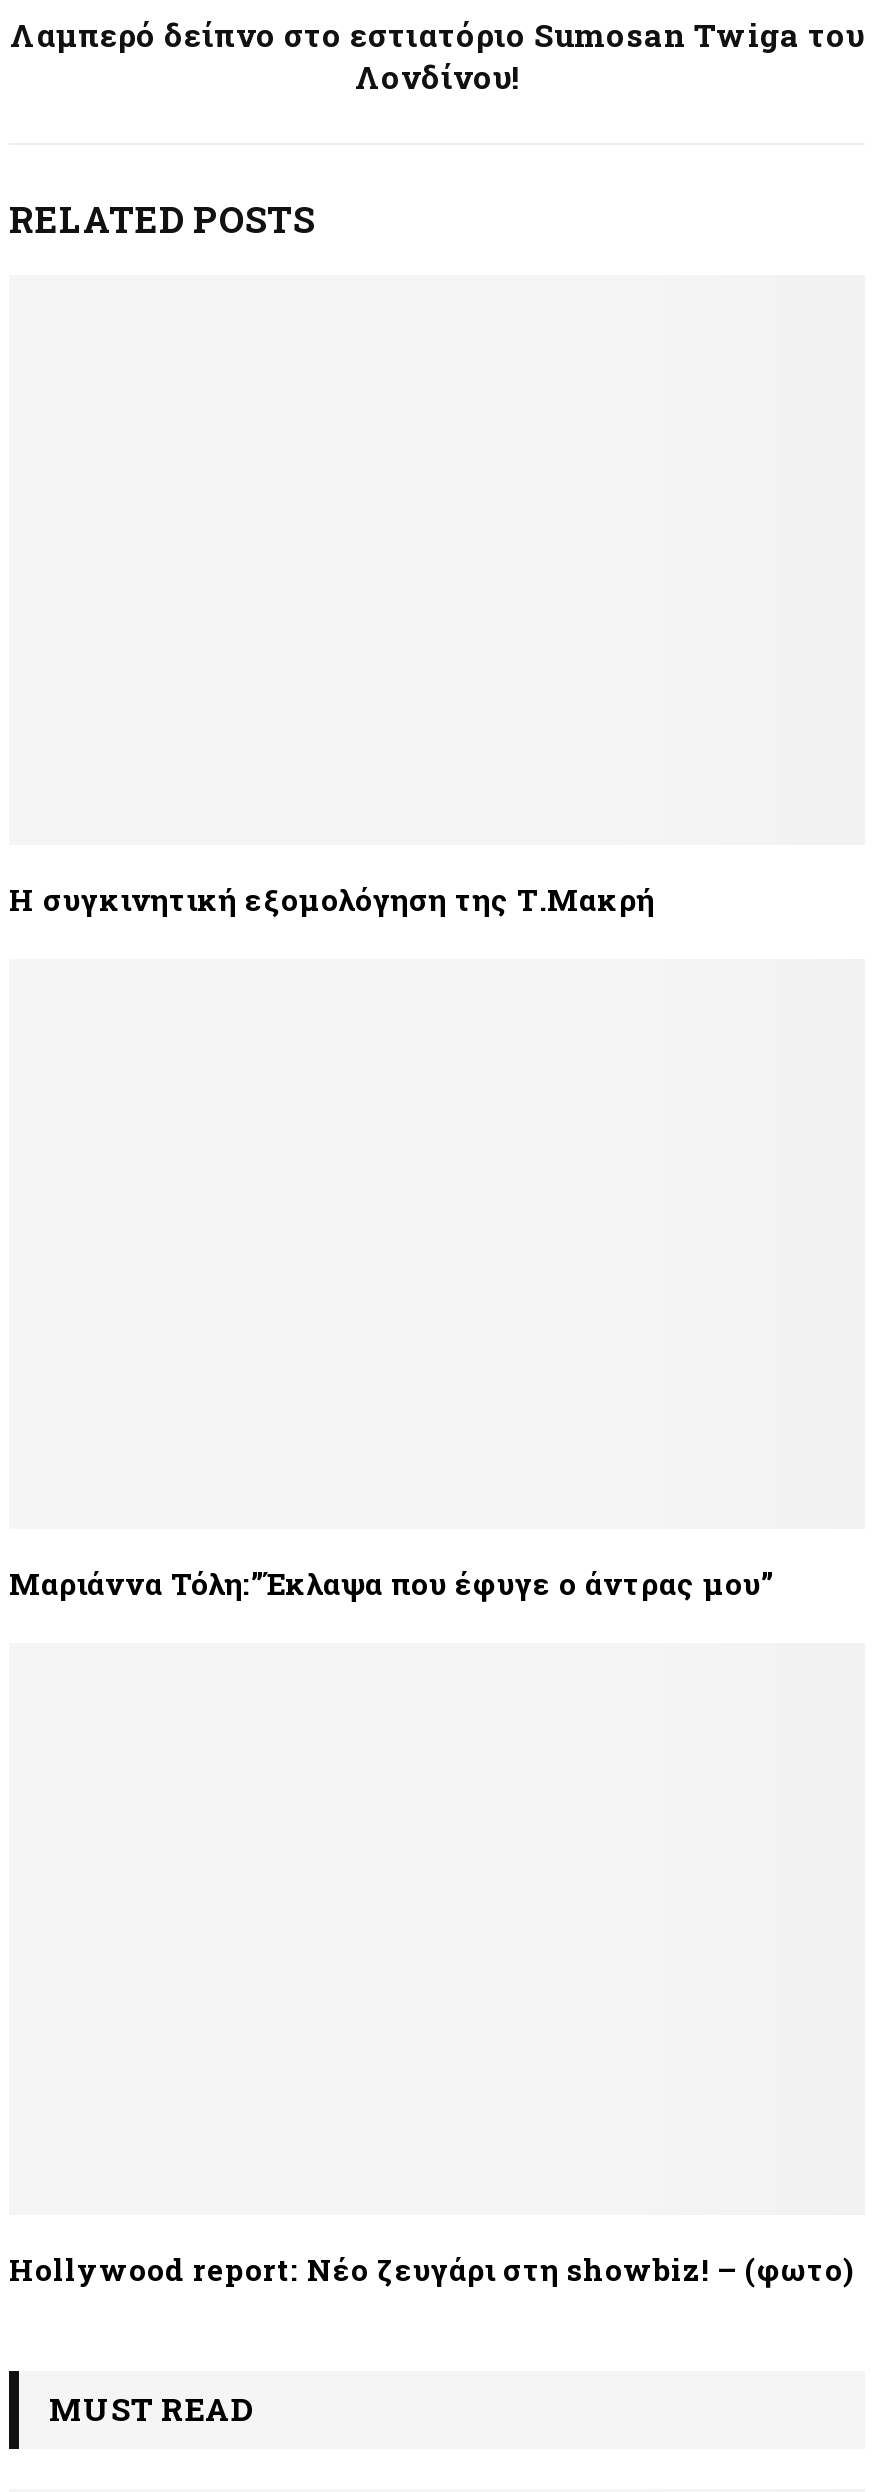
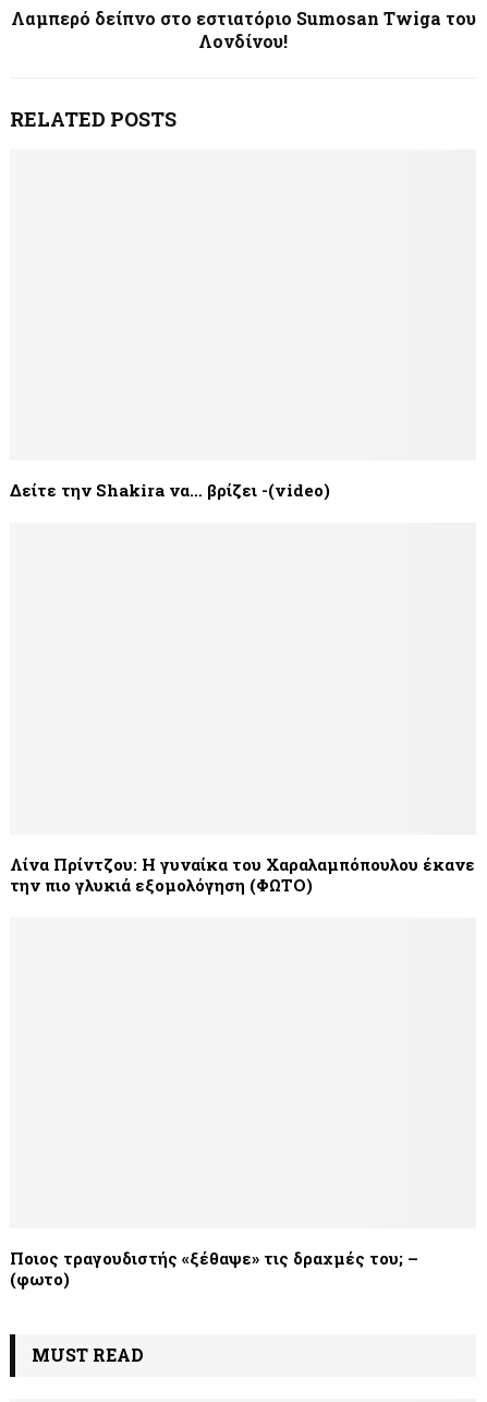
- Η συγκινητική εξομολόγηση της Τ.Μακρή
+ Δείτε την Shakira να… βρίζει -(video)

- Μαριάννα Τόλη:”Έκλαψα που έφυγε ο άντρας μου”
+ Λίνα Πρίντζου: Η γυναίκα του Χαραλαμπόπουλου έκανε
+ την πιο γλυκιά εξομολόγηση (ΦΩΤΟ)

- Hollywood report: Νέο ζευγάρι στη showbiz! – (φωτο)
+ Ποιος τραγουδιστής «ξέθαψε» τις δραχμές του; –
+ (φωτο)
